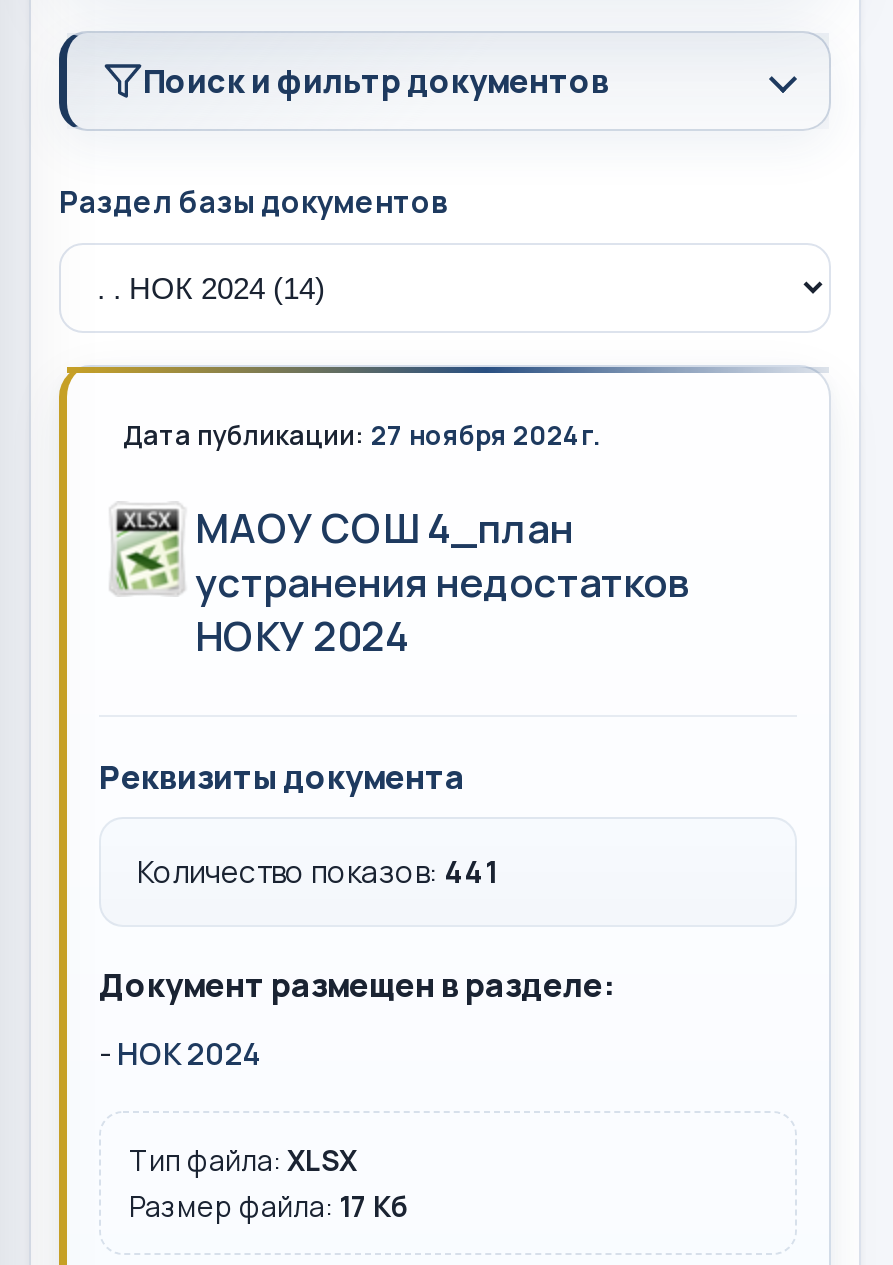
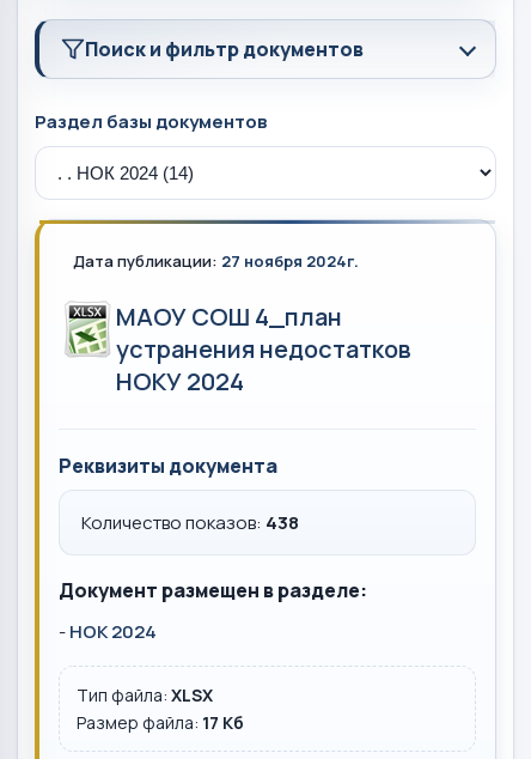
- Количество показов: 441
+ Количество показов: 438
